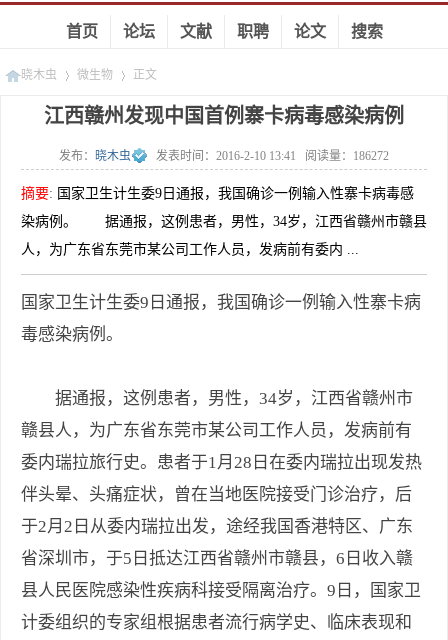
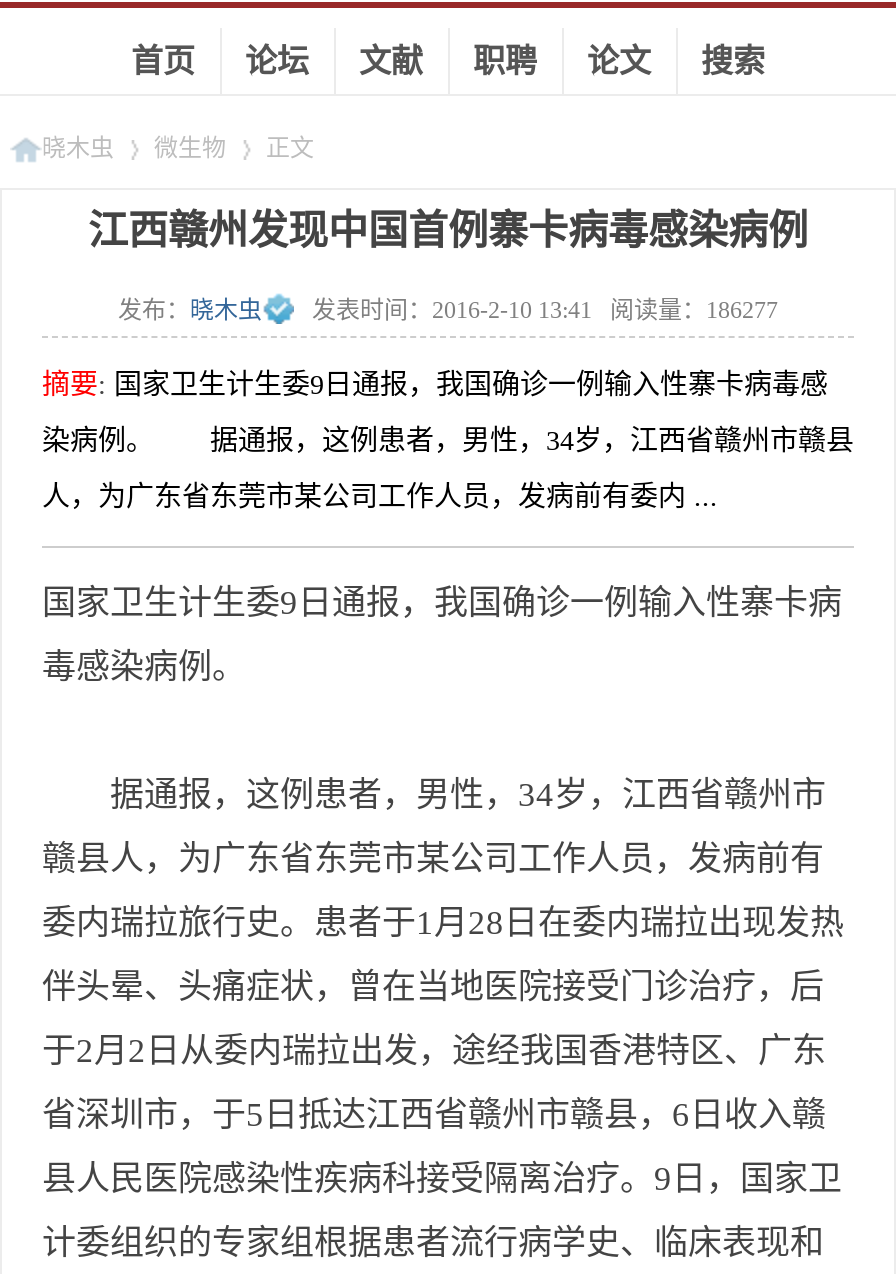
- 阅读量：186272
+ 阅读量：186277
